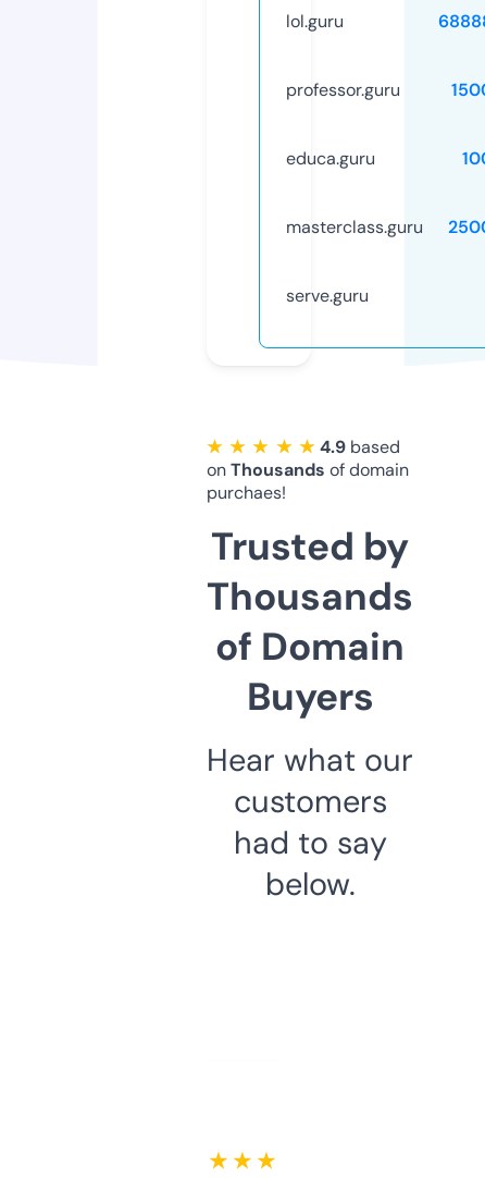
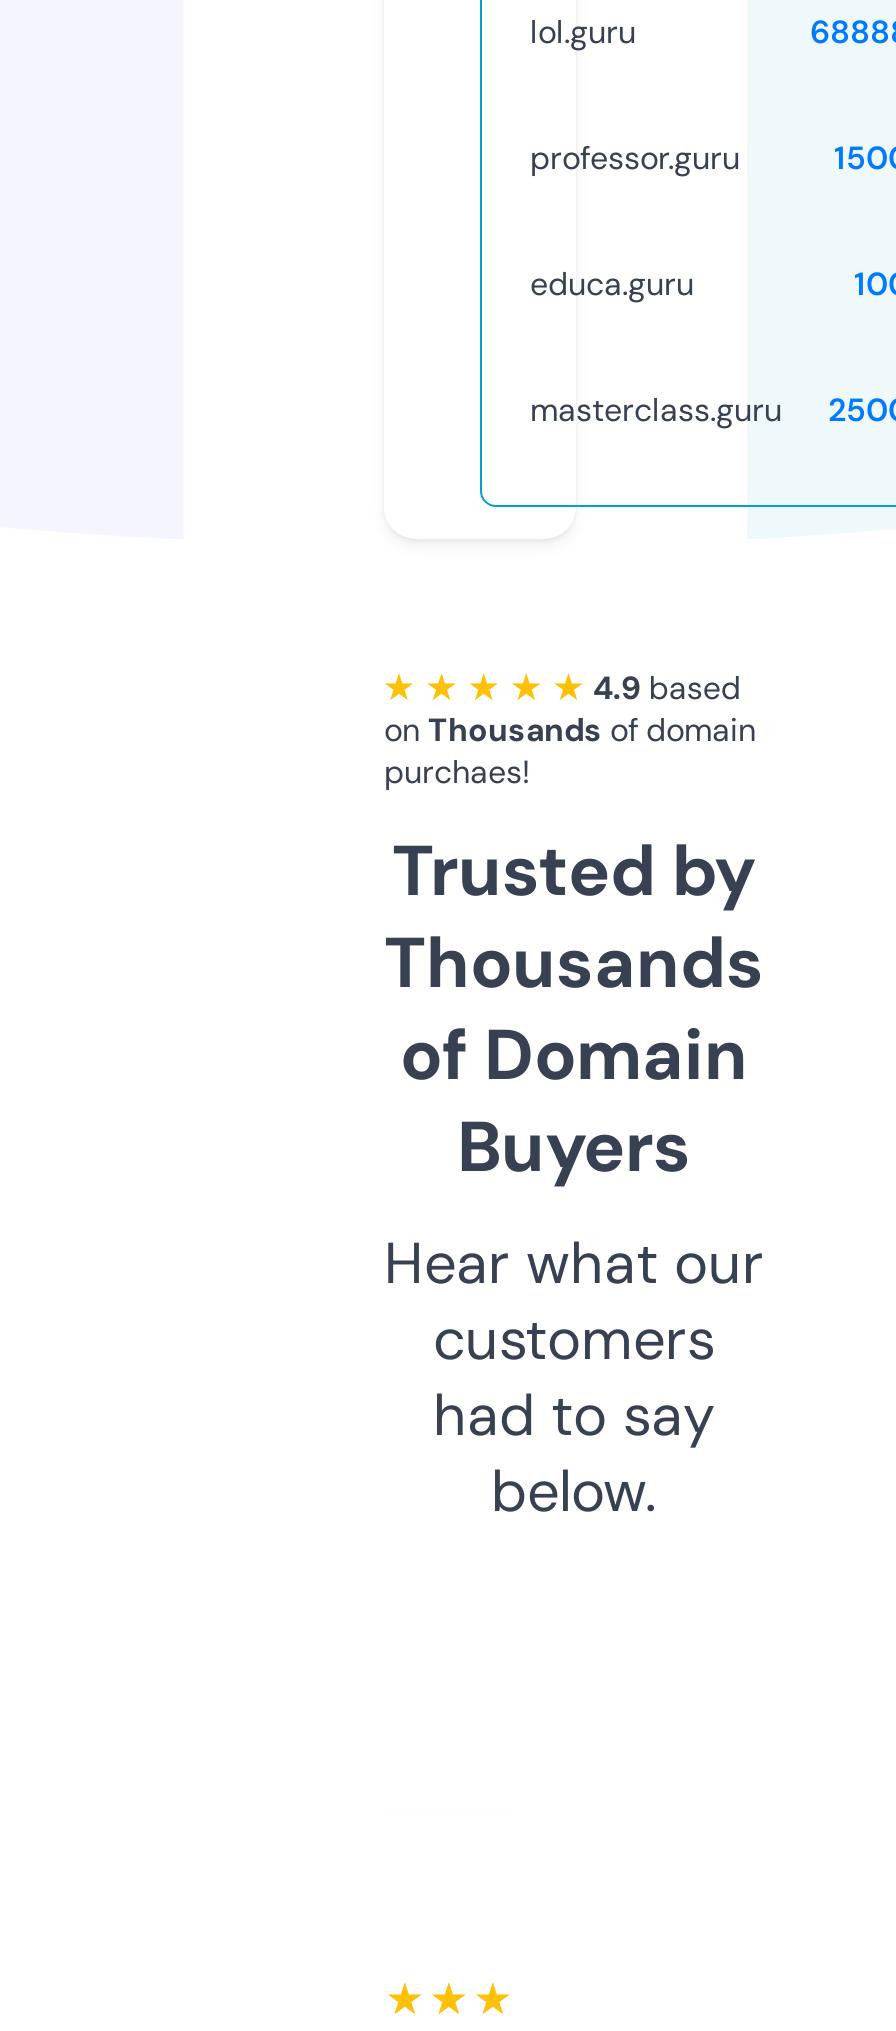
- serve.guru
